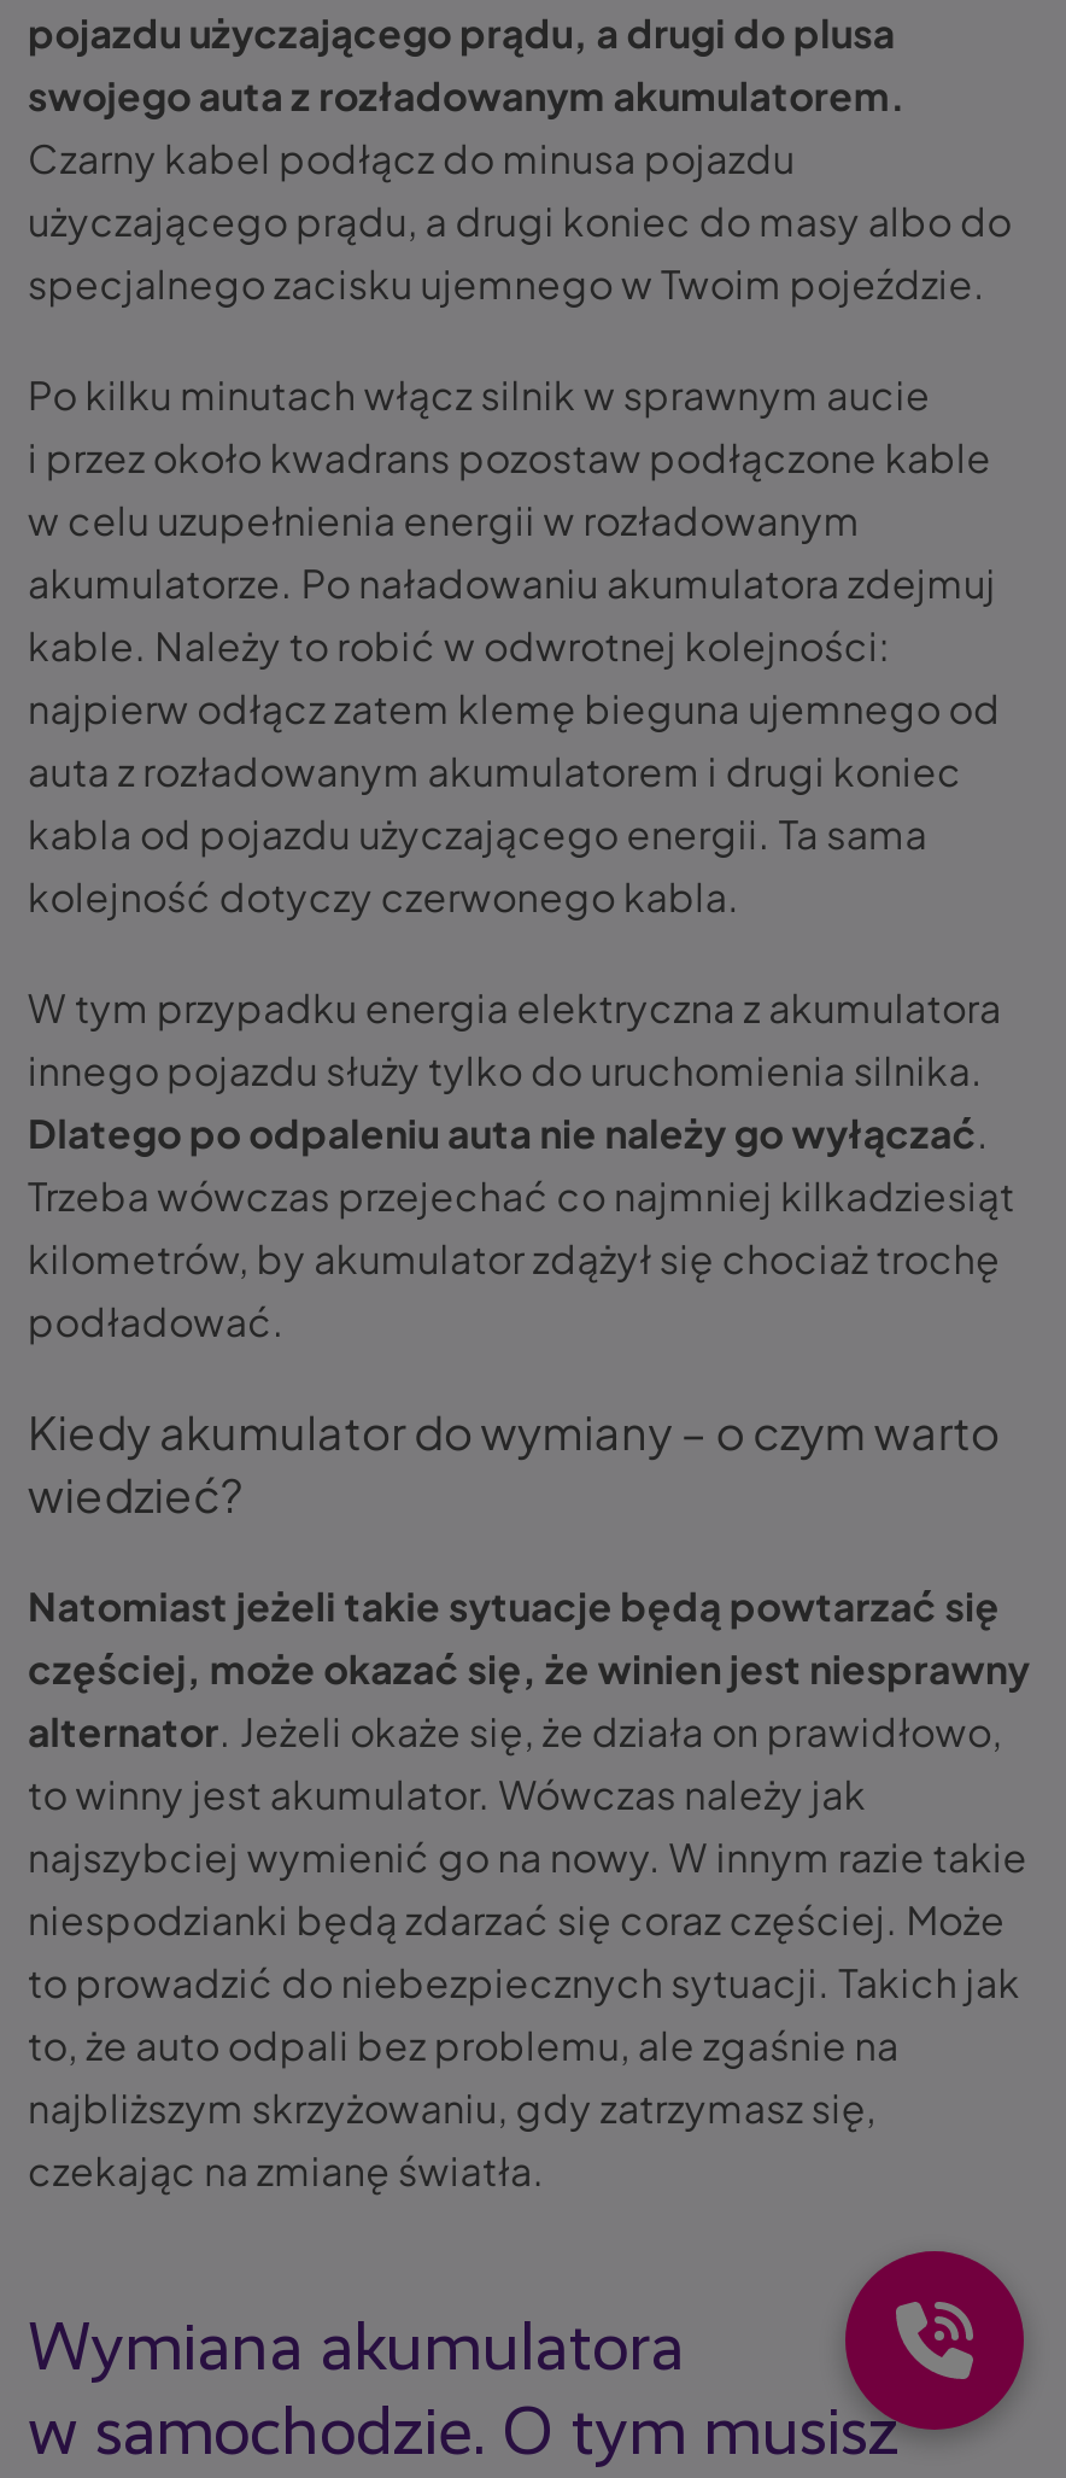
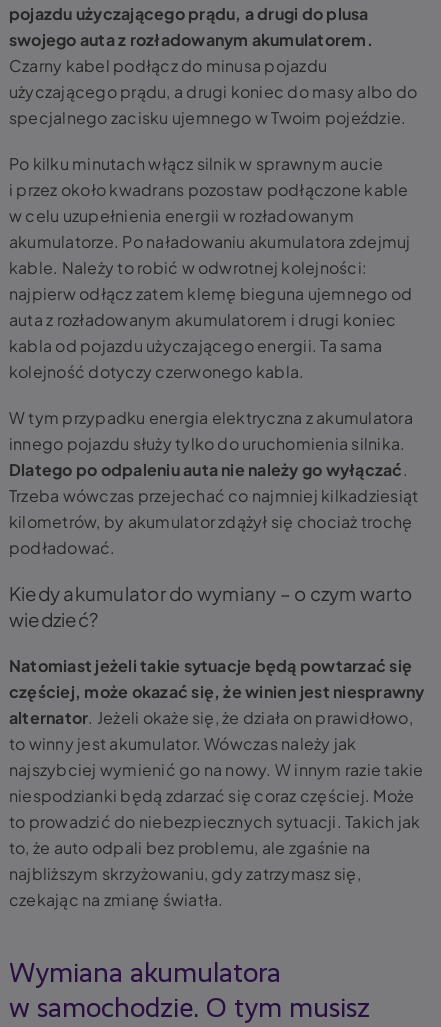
- [image]
